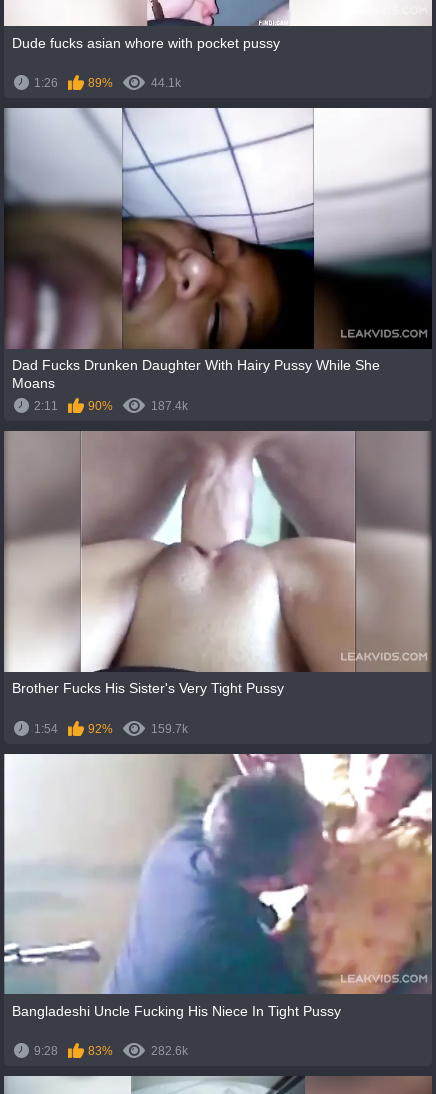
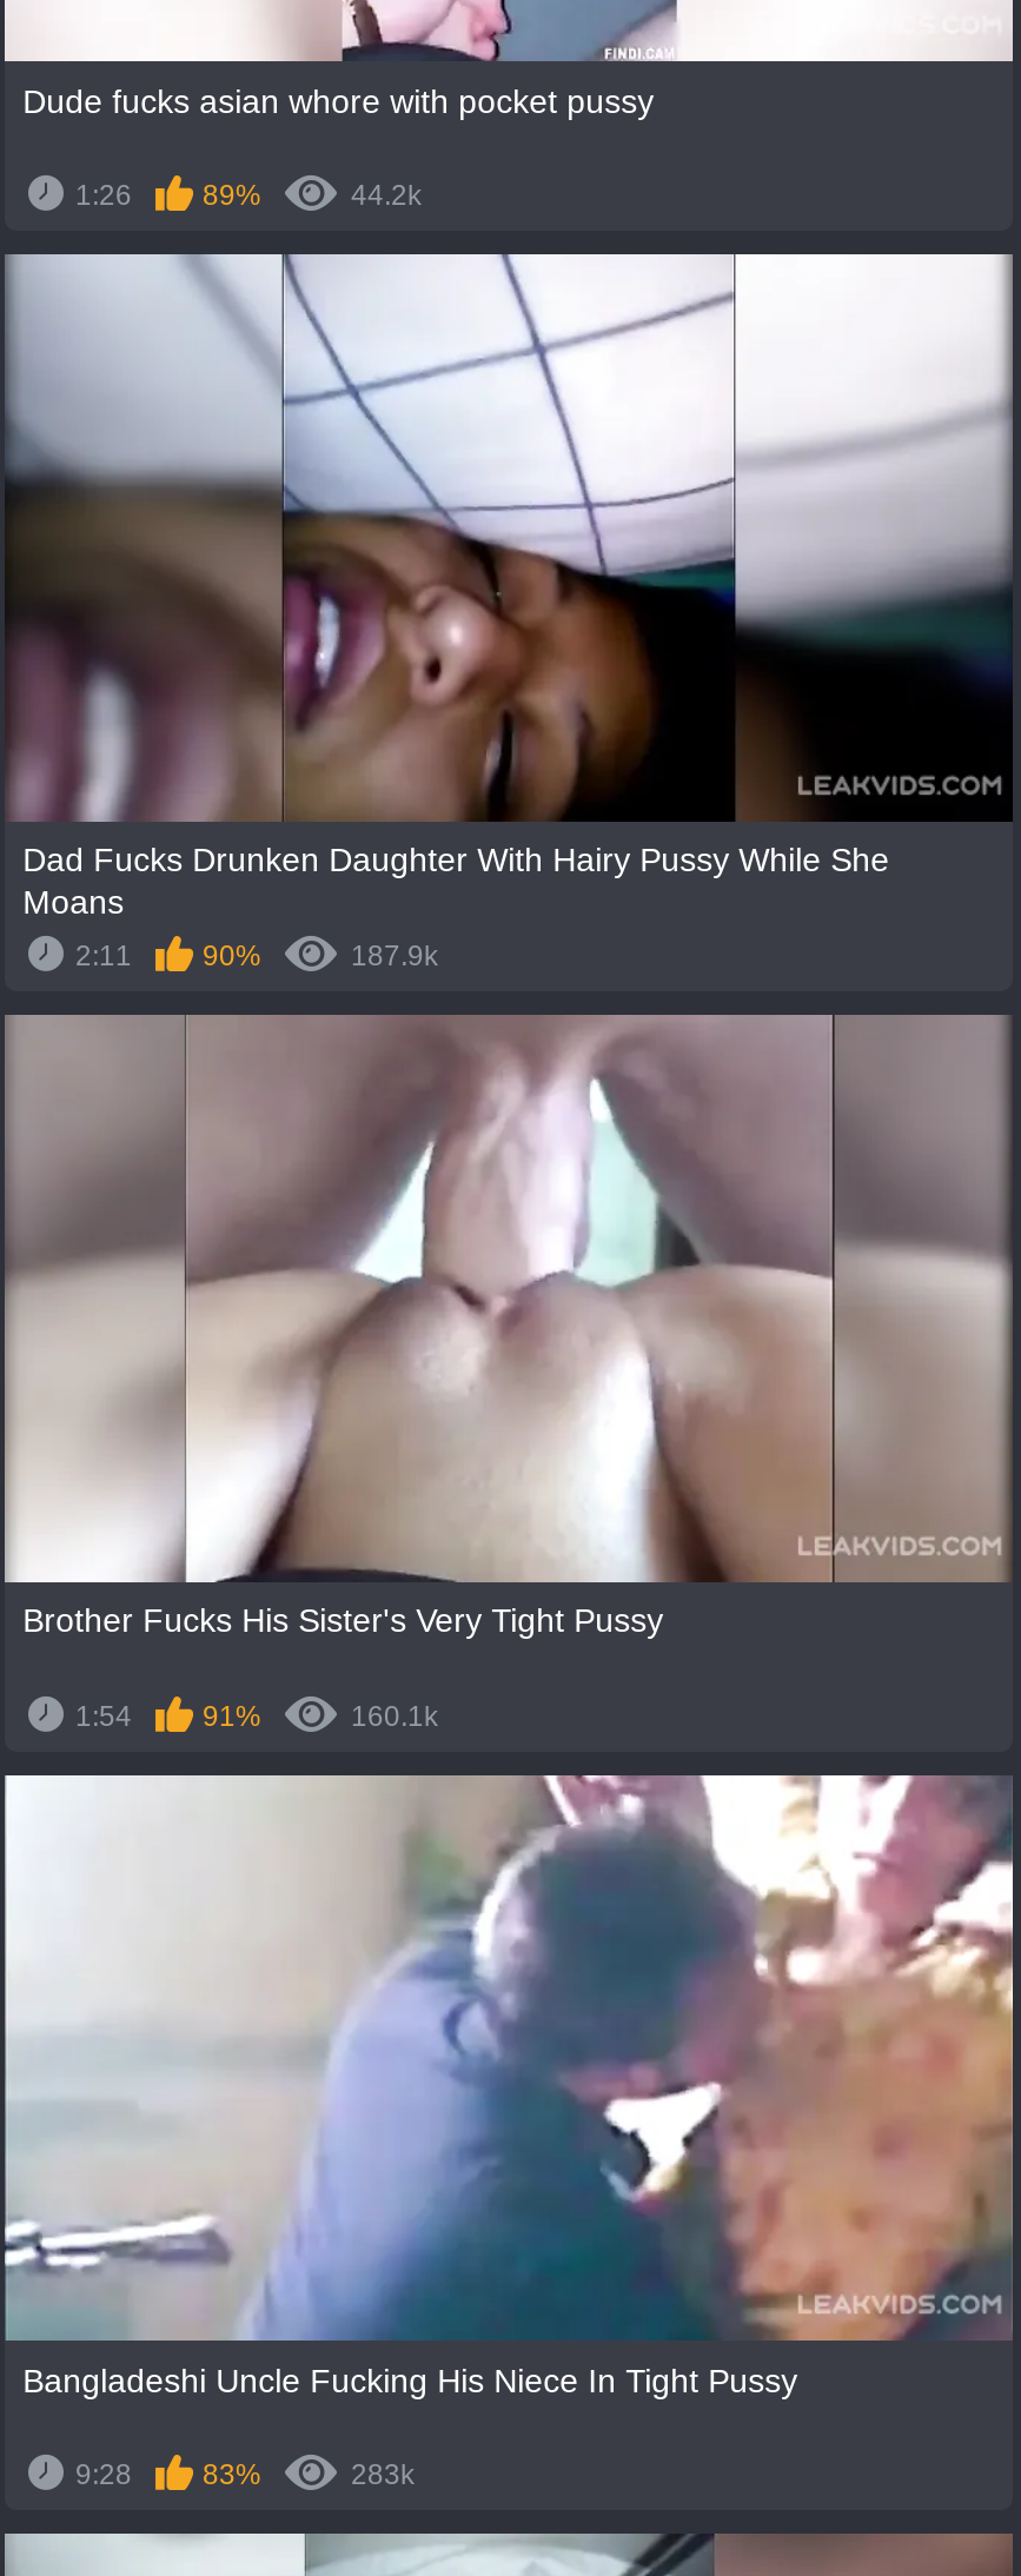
- 44.1k
+ 44.2k

- 187.4k
+ 187.9k

- 92%
- 159.7k
+ 91%
+ 160.1k

- 282.6k
+ 283k
